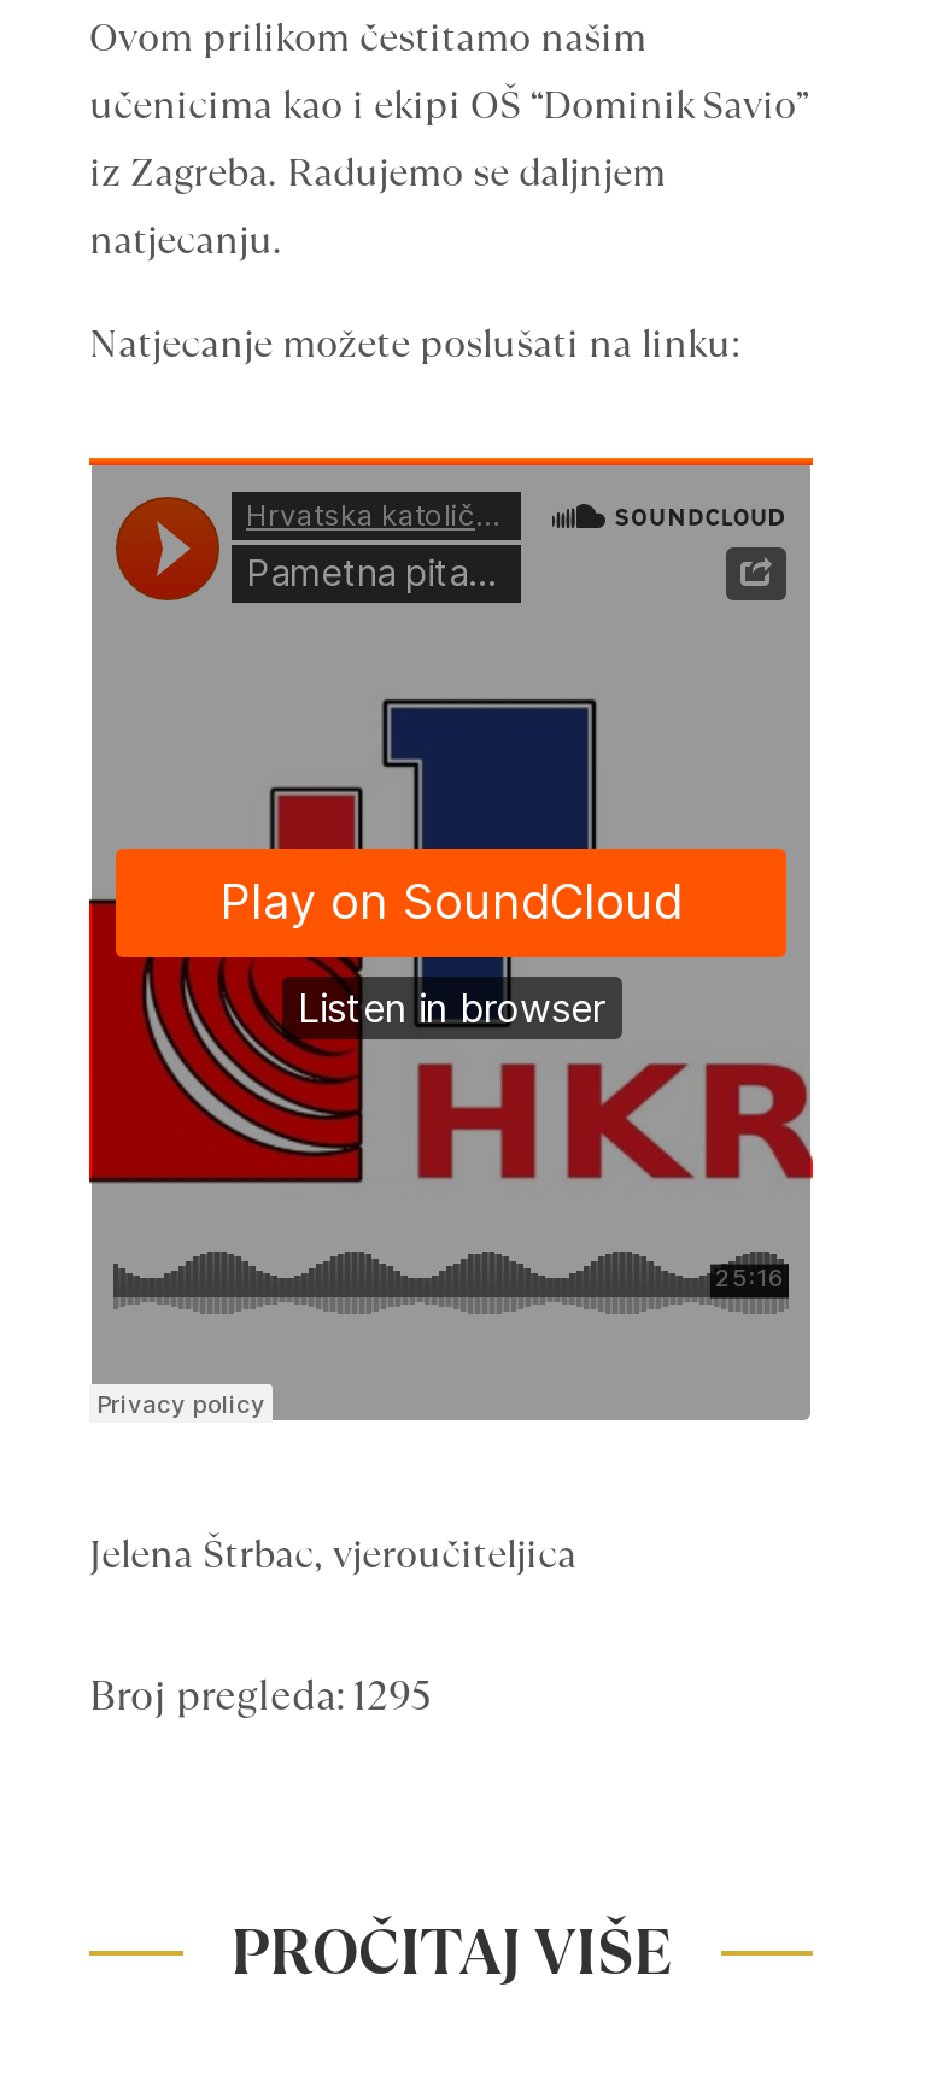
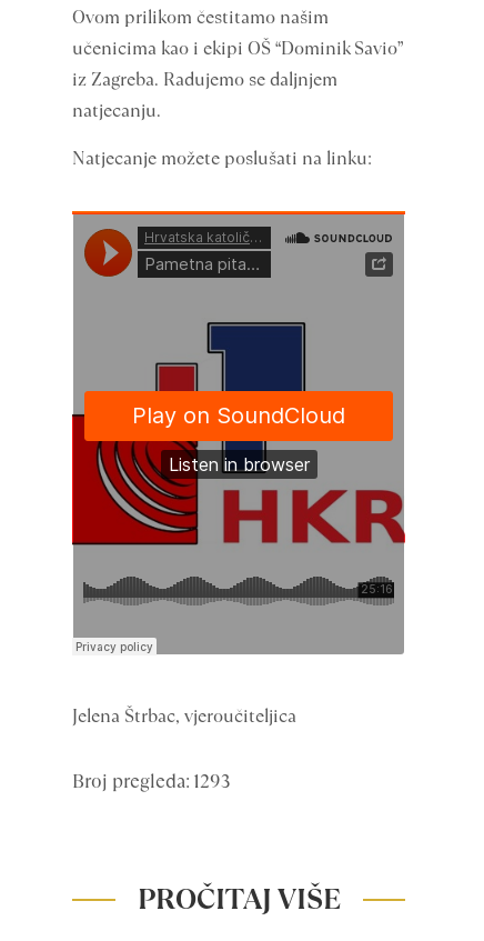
- Broj pregleda: 1295
+ Broj pregleda: 1293
